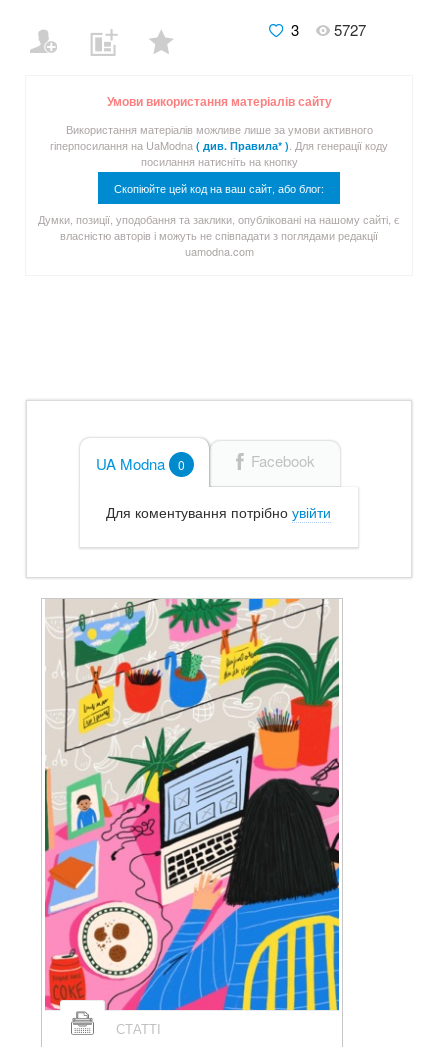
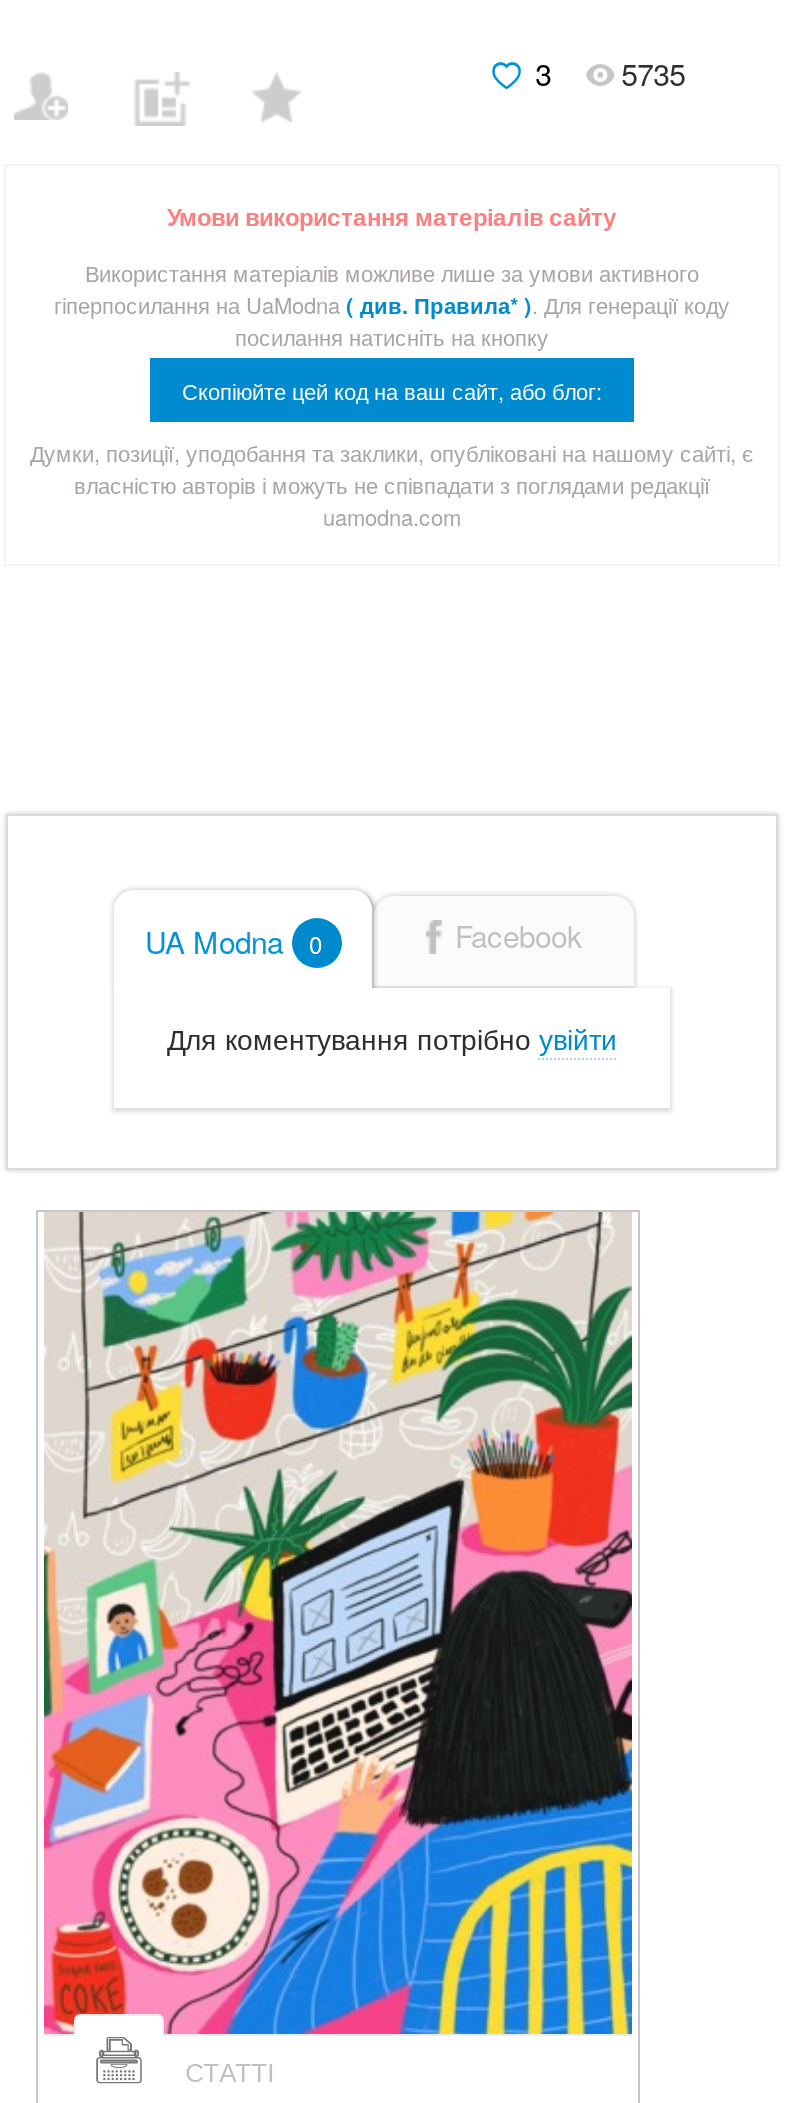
- 3 5727
+ 3 5735
